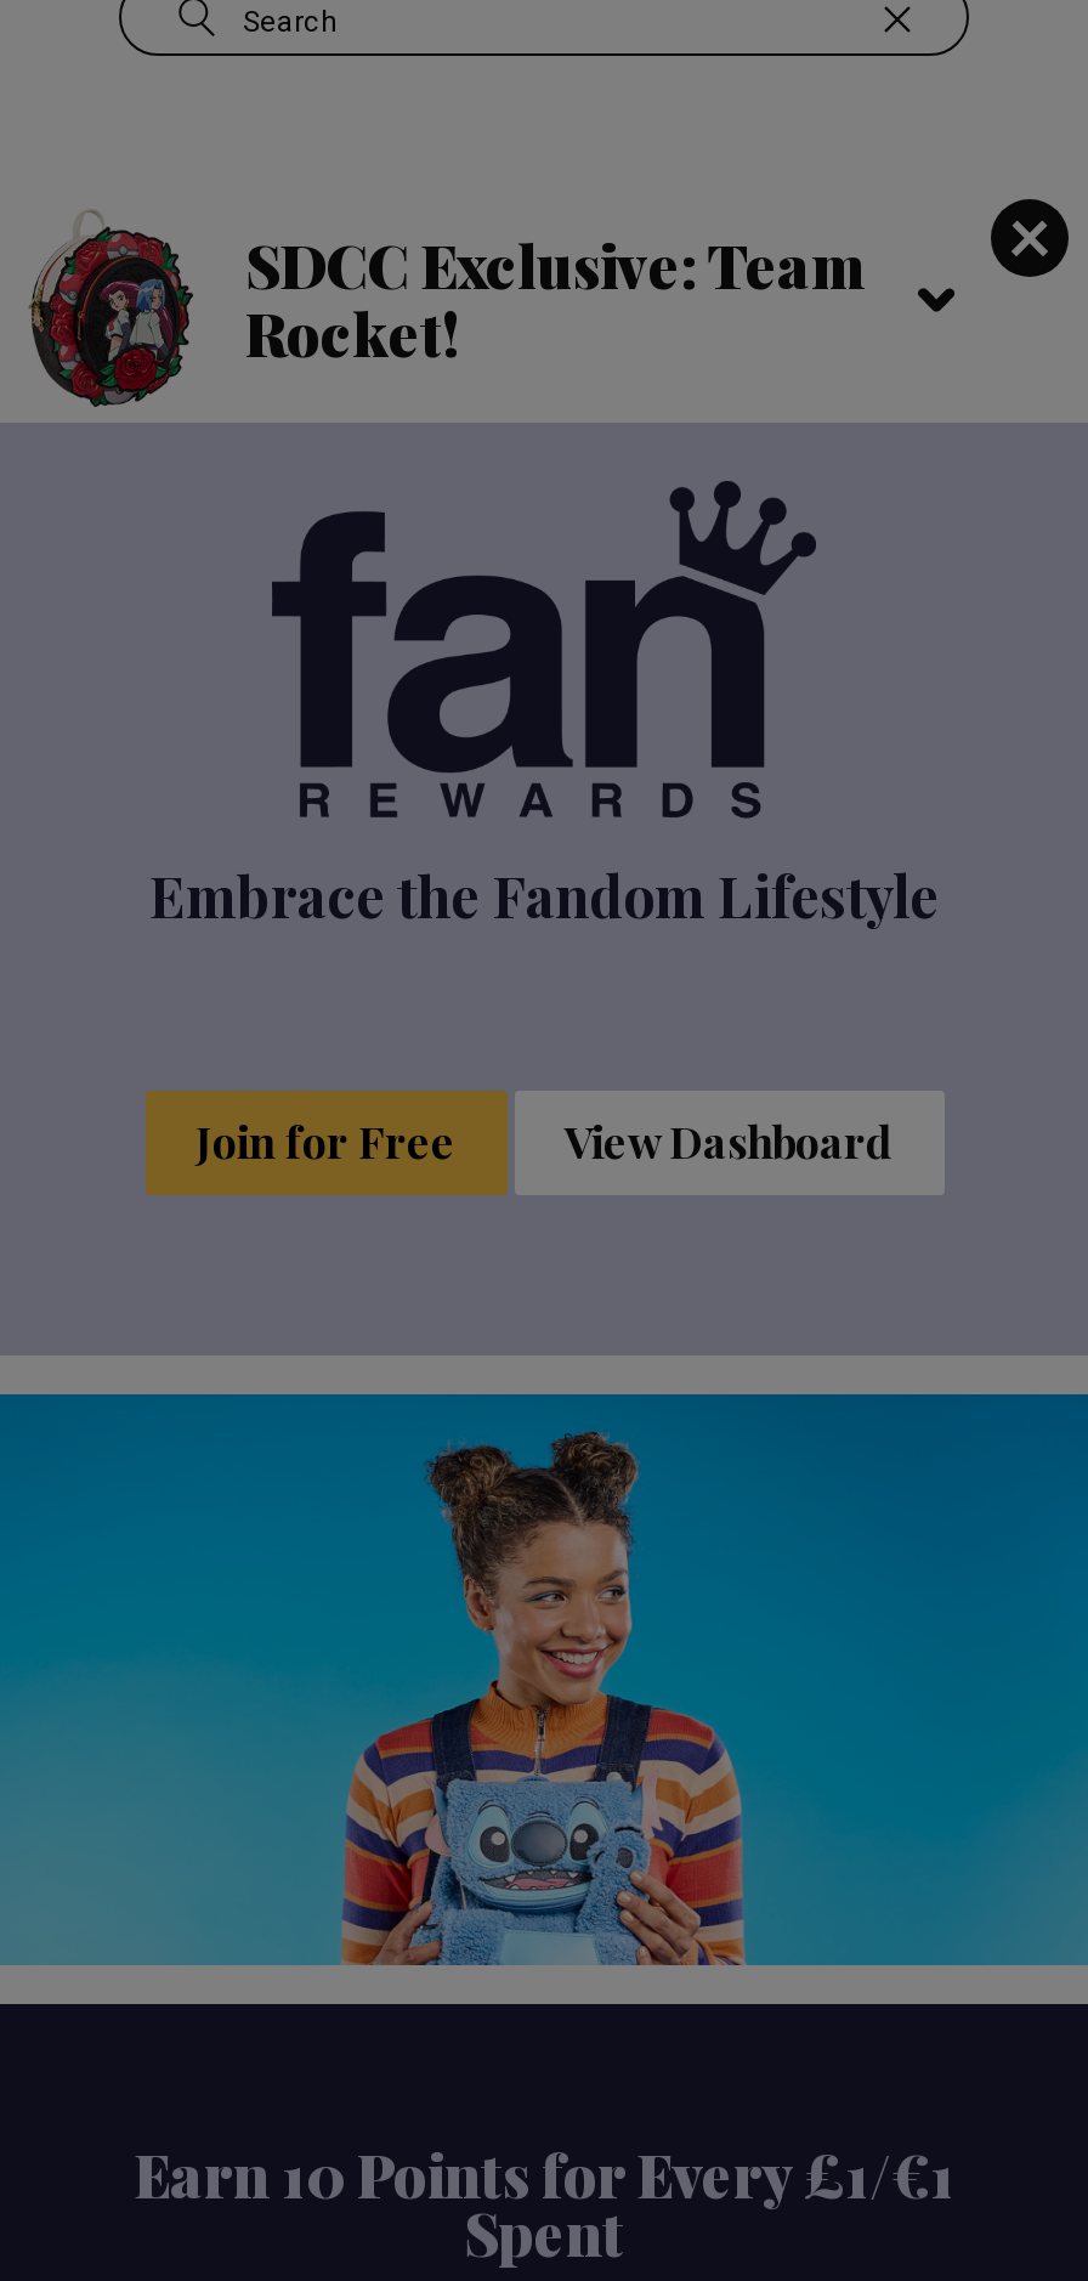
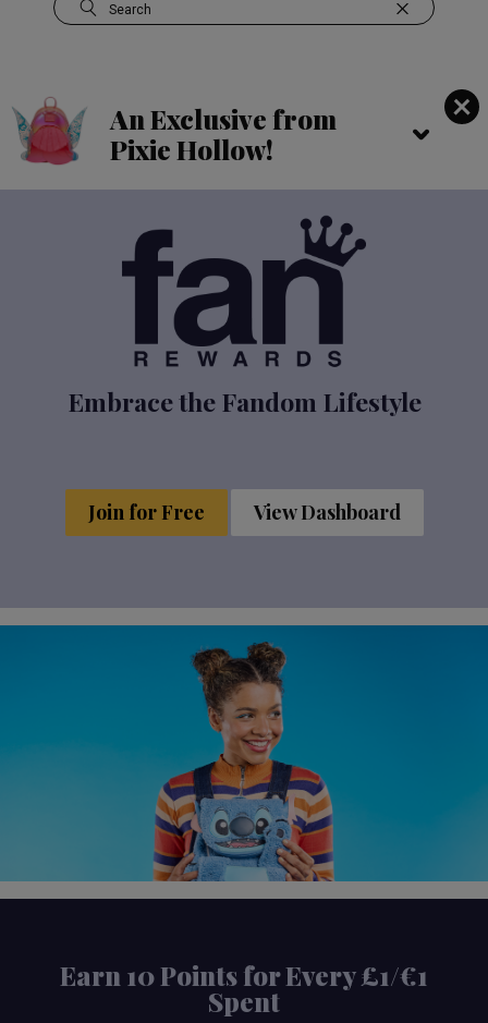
- [image]
- SDCC Exclusive: Team
- Rocket!
+ [image]
+ An Exclusive from
+ Pixie Hollow!
